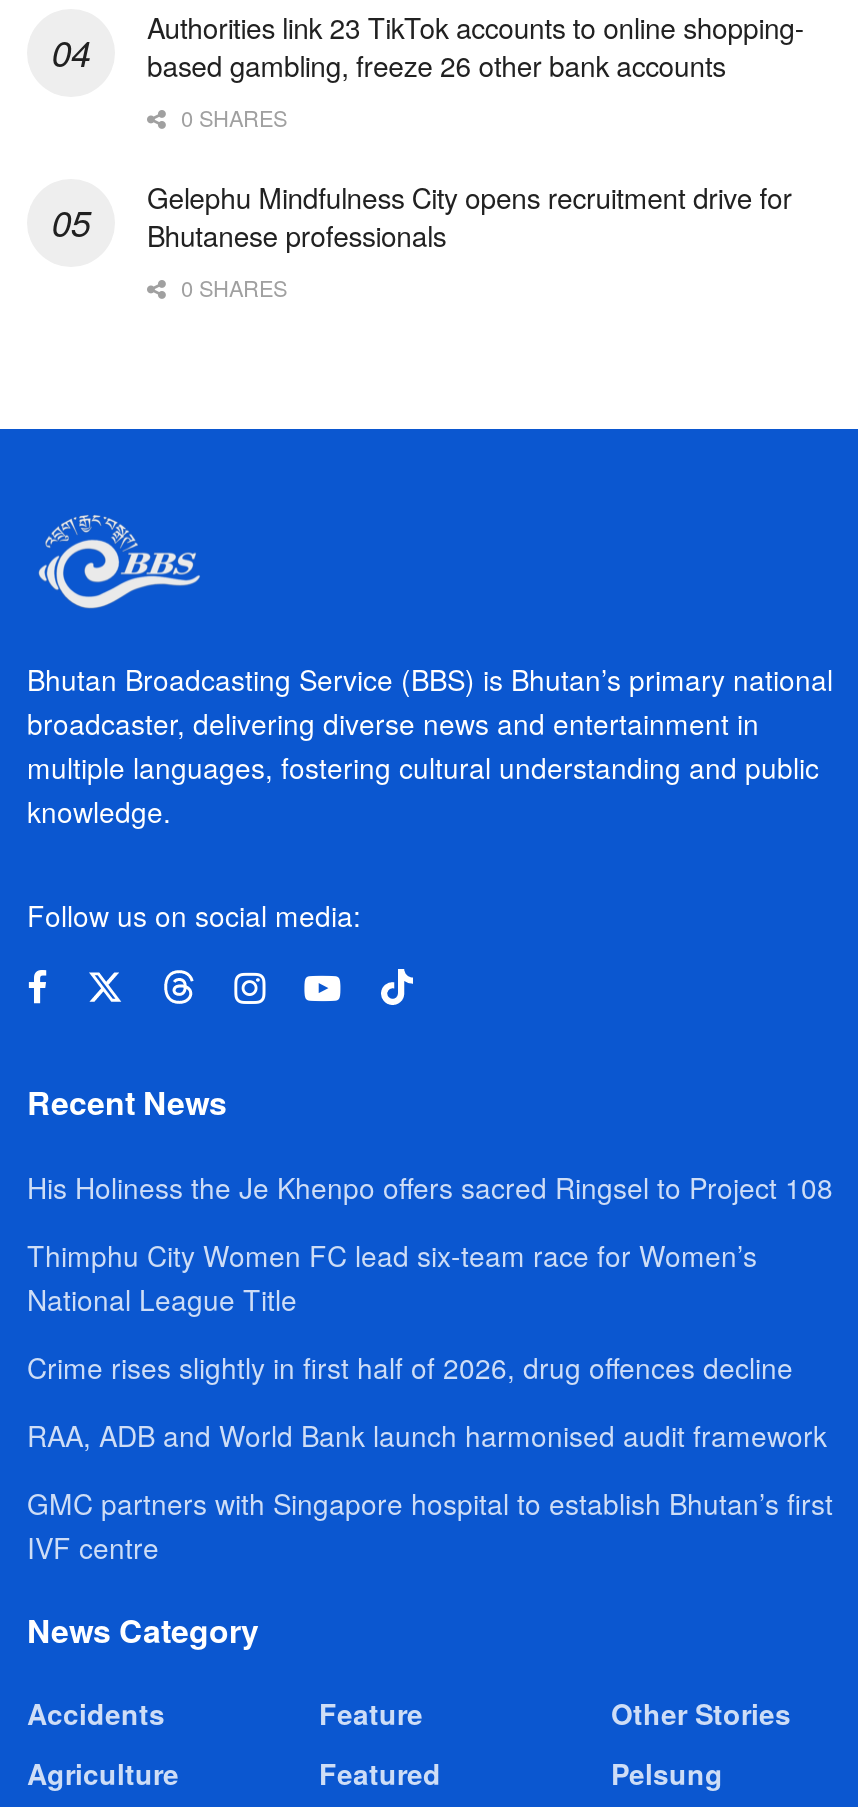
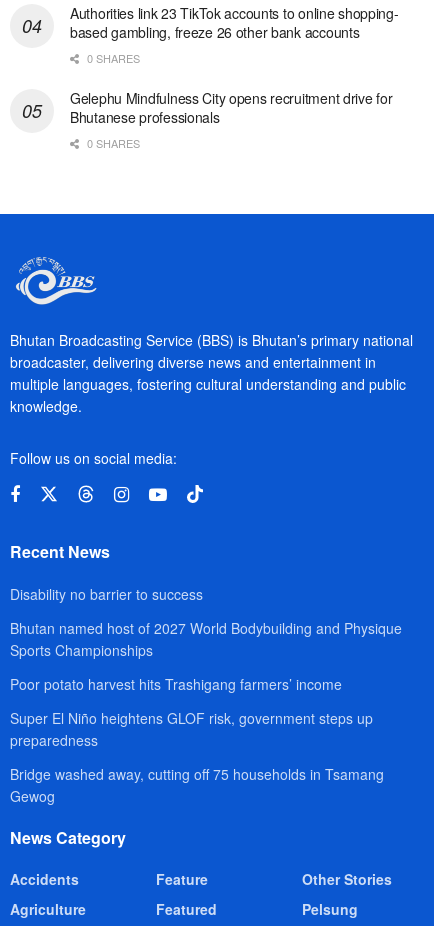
- His Holiness the Je Khenpo offers sacred Ringsel to Project 108
+ Disability no barrier to success

- Thimphu City Women FC lead six-team race for Women’s
- National League Title
+ Bhutan named host of 2027 World Bodybuilding and Physique
+ Sports Championships

- Crime rises slightly in first half of 2026, drug offences decline
+ Poor potato harvest hits Trashigang farmers’ income

- RAA, ADB and World Bank launch harmonised audit framework
+ Super El Niño heightens GLOF risk, government steps up
+ preparedness

- GMC partners with Singapore hospital to establish Bhutan’s first
- IVF centre
+ Bridge washed away, cutting off 75 households in Tsamang
+ Gewog
